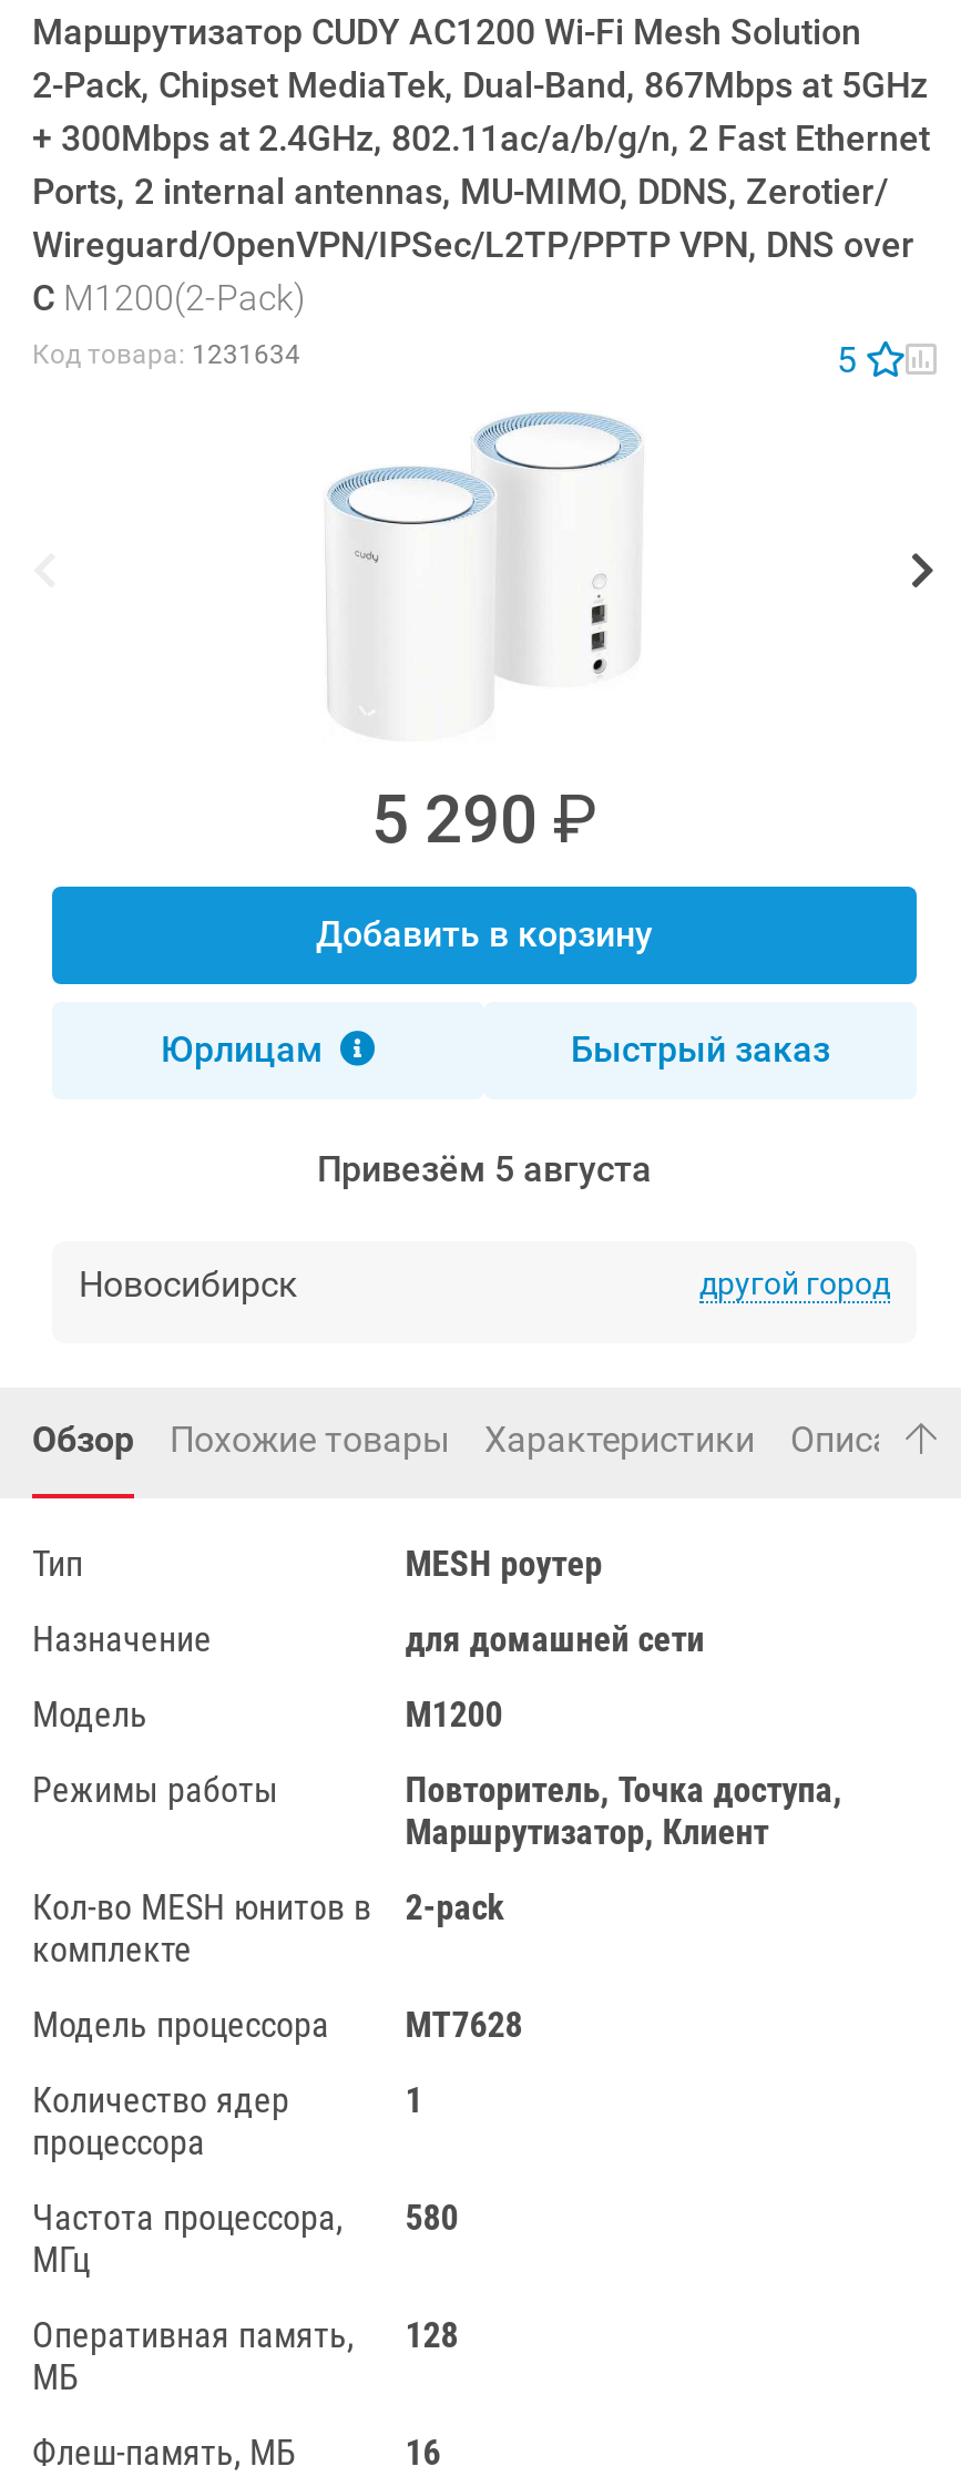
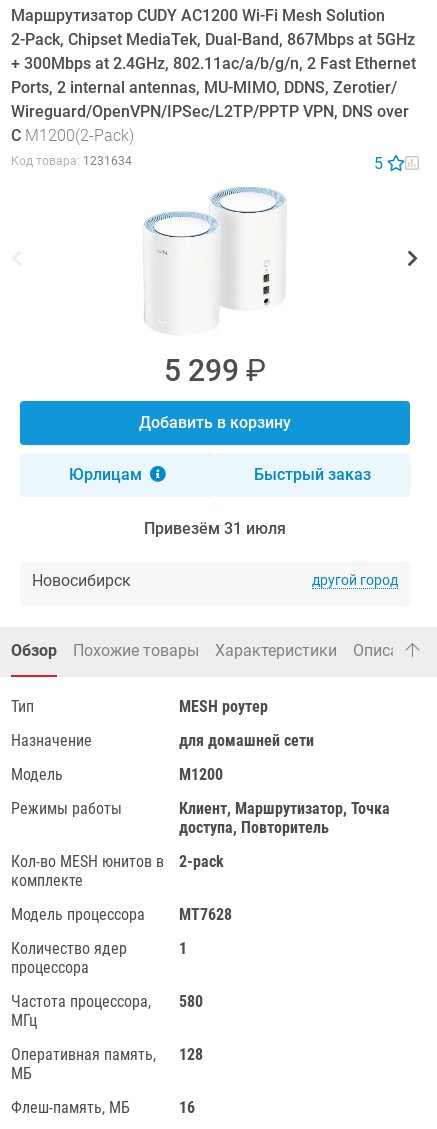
- 5 290 ₽
+ 5 299 ₽

- Привезём 5 августа
+ Привезём 31 июля

- Повторитель, Точка доступа,
- Маршрутизатор, Клиент
+ Клиент, Маршрутизатор, Точка
+ доступа, Повторитель
